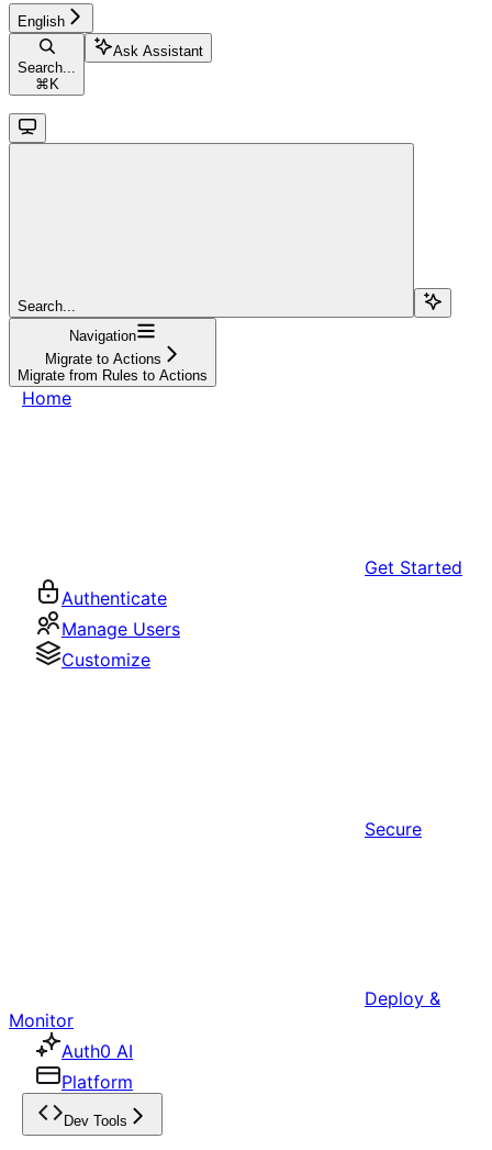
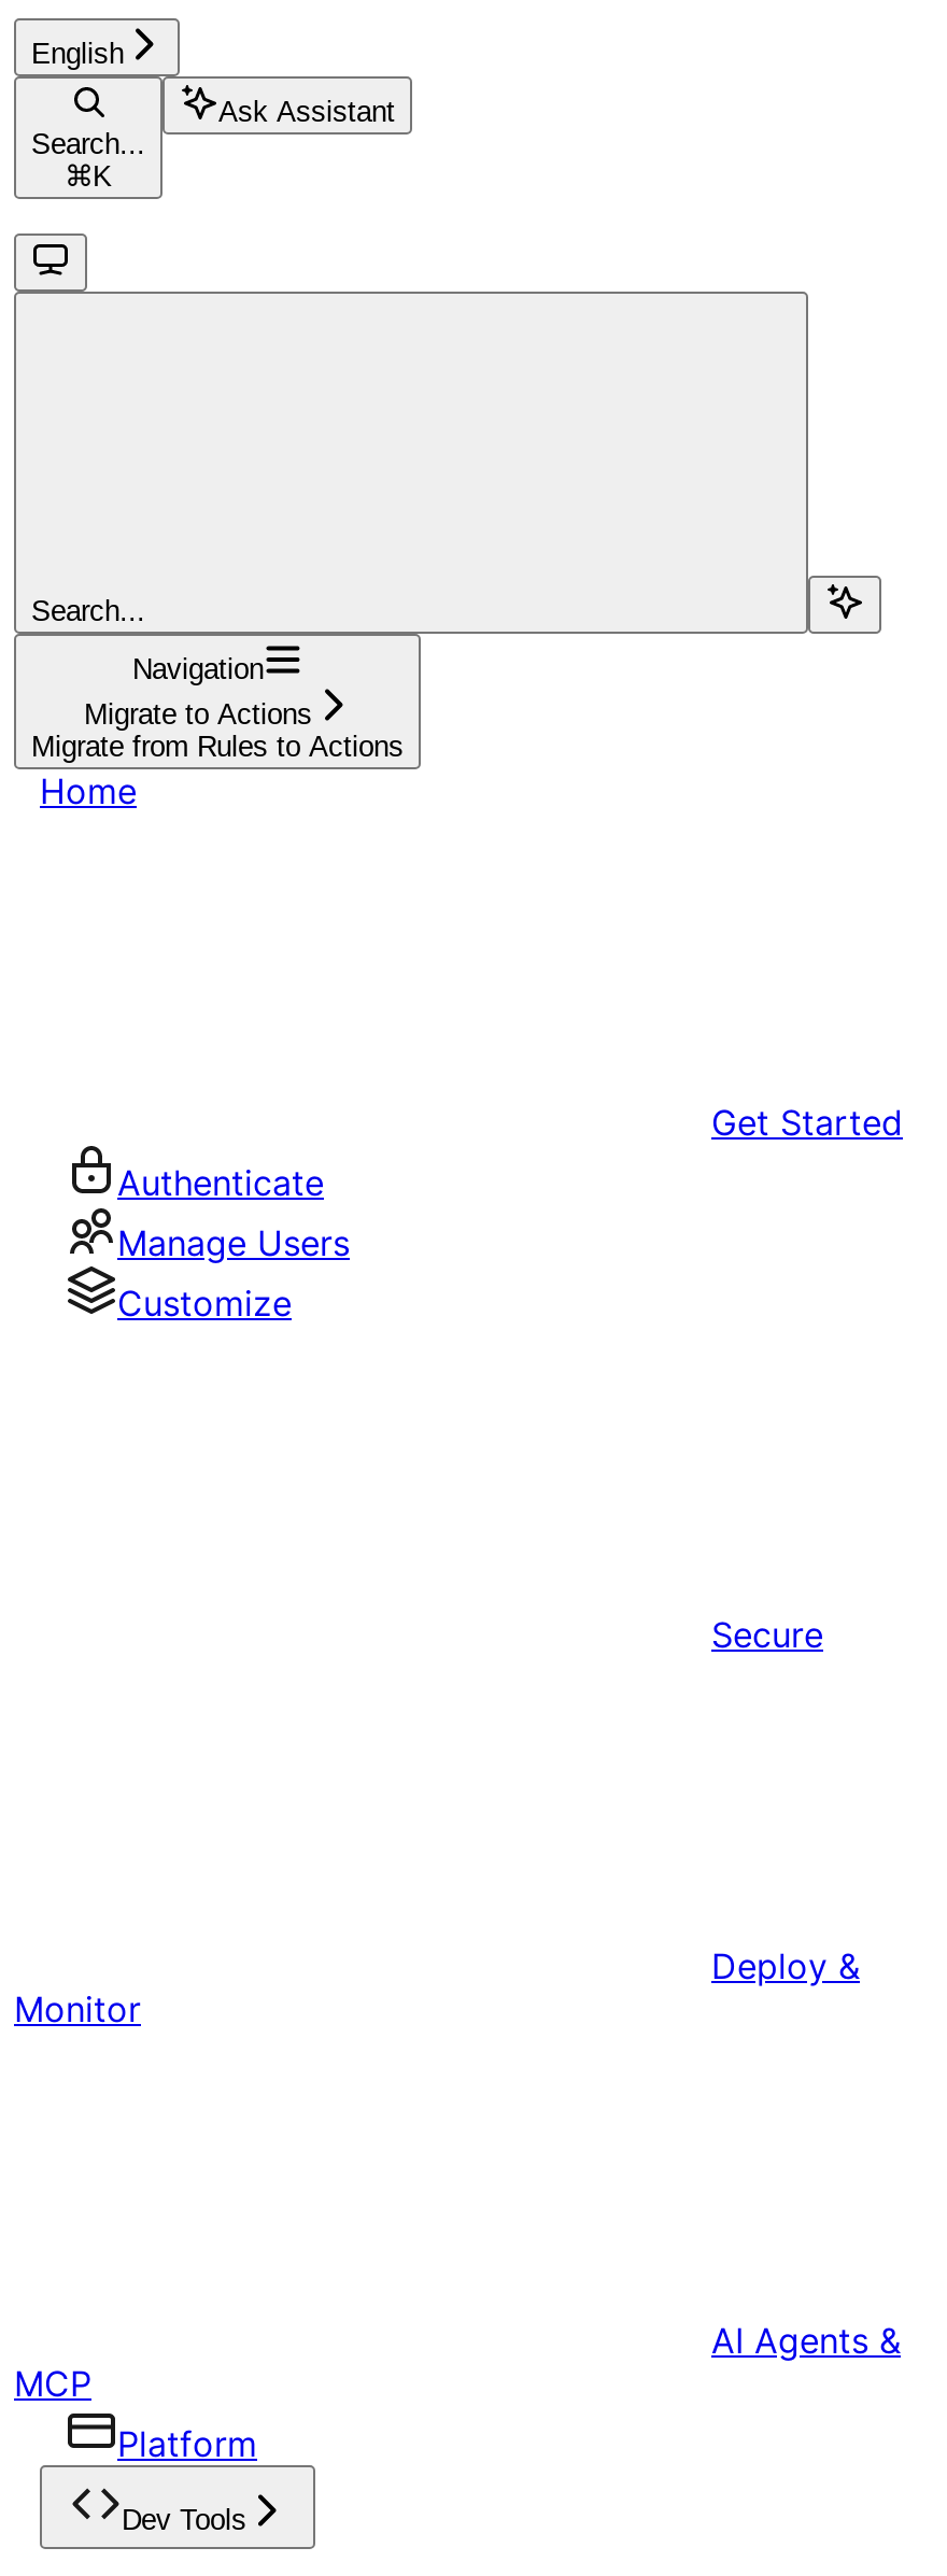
- Auth0 AI
+ AI Agents &
+ MCP
